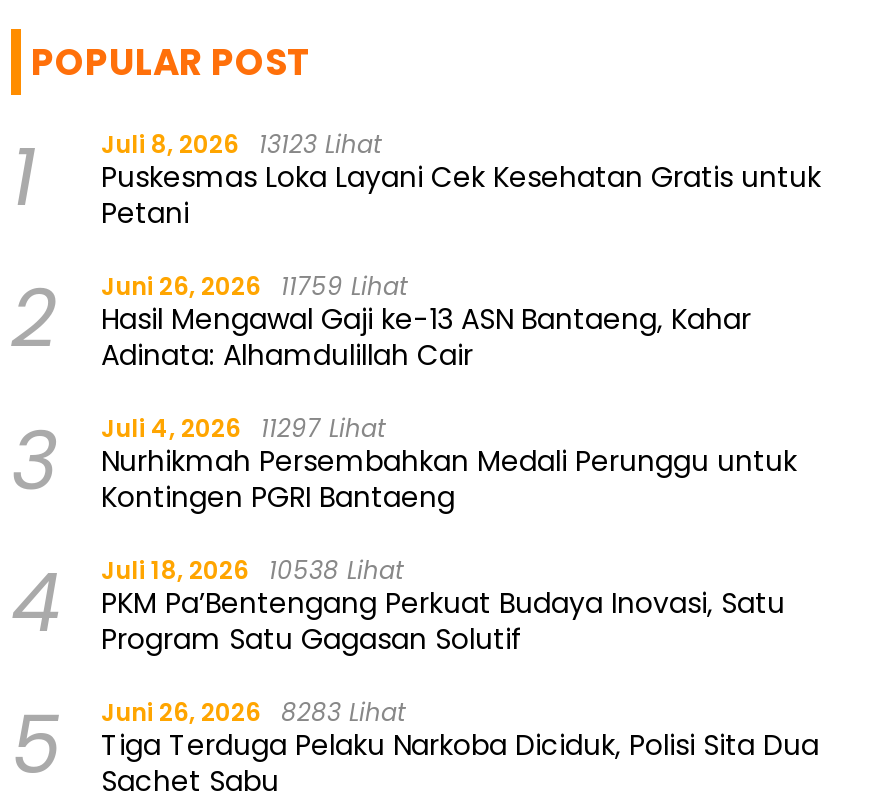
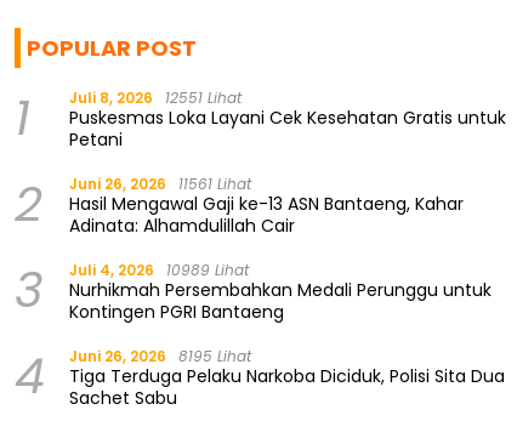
- 1 Juli 8, 2026 13123 Lihat Puskesmas Loka Layani Cek Kesehatan Gratis untuk Petani
+ 1 Juli 8, 2026 12551 Lihat Puskesmas Loka Layani Cek Kesehatan Gratis untuk Petani

- 2 Juni 26, 2026 11759 Lihat Hasil Mengawal Gaji ke-13 ASN Bantaeng, Kahar Adinata: Alhamdulillah Cair
+ 2 Juni 26, 2026 11561 Lihat Hasil Mengawal Gaji ke-13 ASN Bantaeng, Kahar Adinata: Alhamdulillah Cair

- 3 Juli 4, 2026 11297 Lihat Nurhikmah Persembahkan Medali Perunggu untuk Kontingen PGRI Bantaeng
+ 3 Juli 4, 2026 10989 Lihat Nurhikmah Persembahkan Medali Perunggu untuk Kontingen PGRI Bantaeng

- Juli 18, 2026 10538 Lihat
- PKM Pa’Bentengang Perkuat Budaya Inovasi, Satu
- Program Satu Gagasan Solutif
- 5
- Juni 26, 2026 8283 Lihat
+ Juni 26, 2026 8195 Lihat
